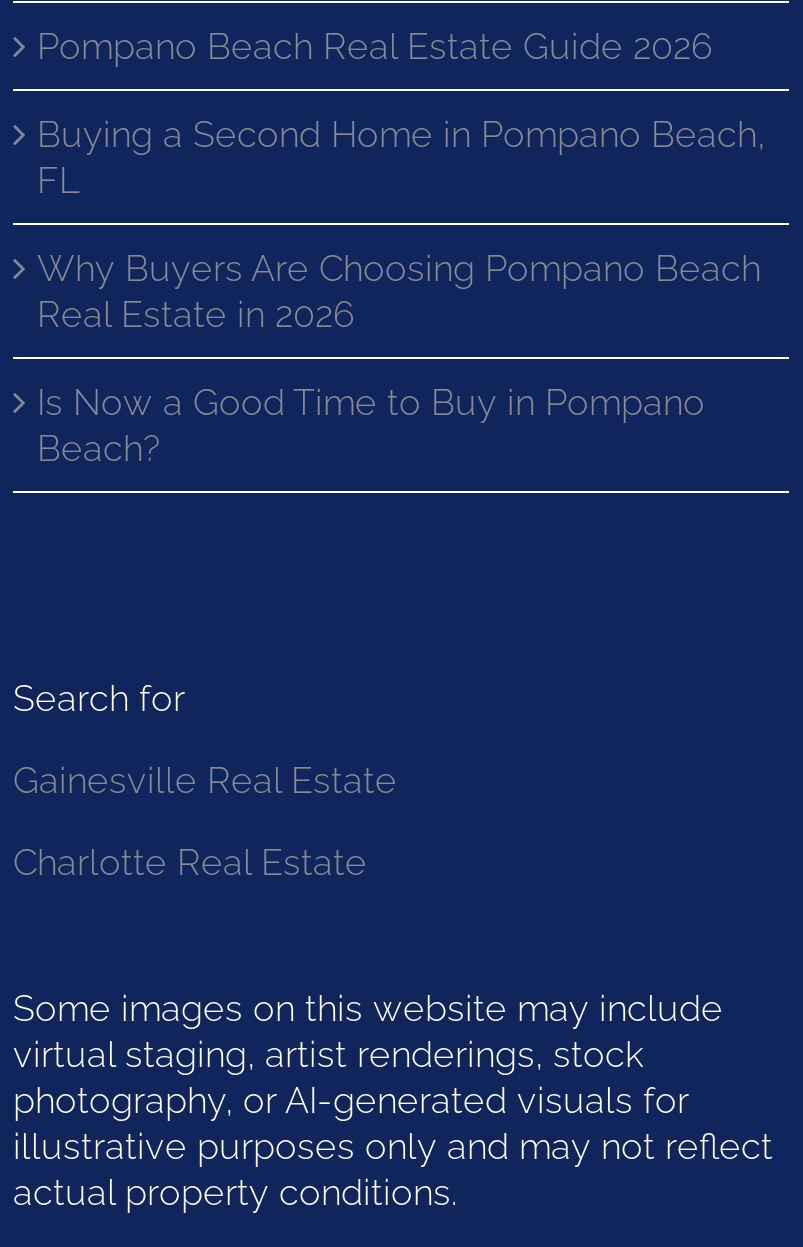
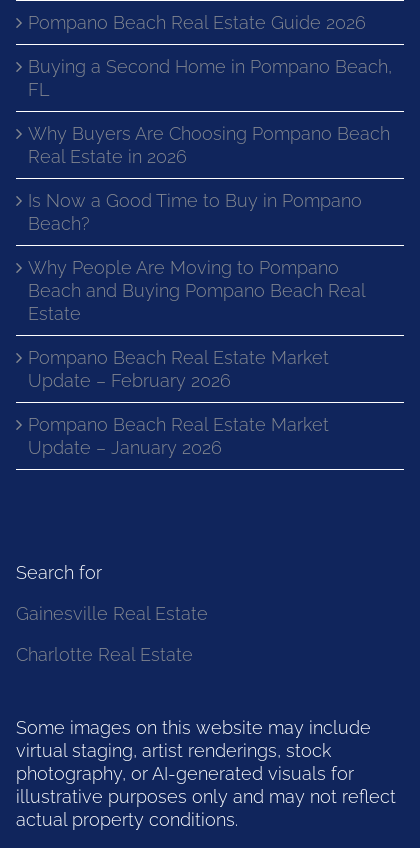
+ Why People Are Moving to Pompano
+ Beach and Buying Pompano Beach Real
+ Estate
+ Pompano Beach Real Estate Market
+ Update – February 2026
+ Pompano Beach Real Estate Market
+ Update – January 2026
